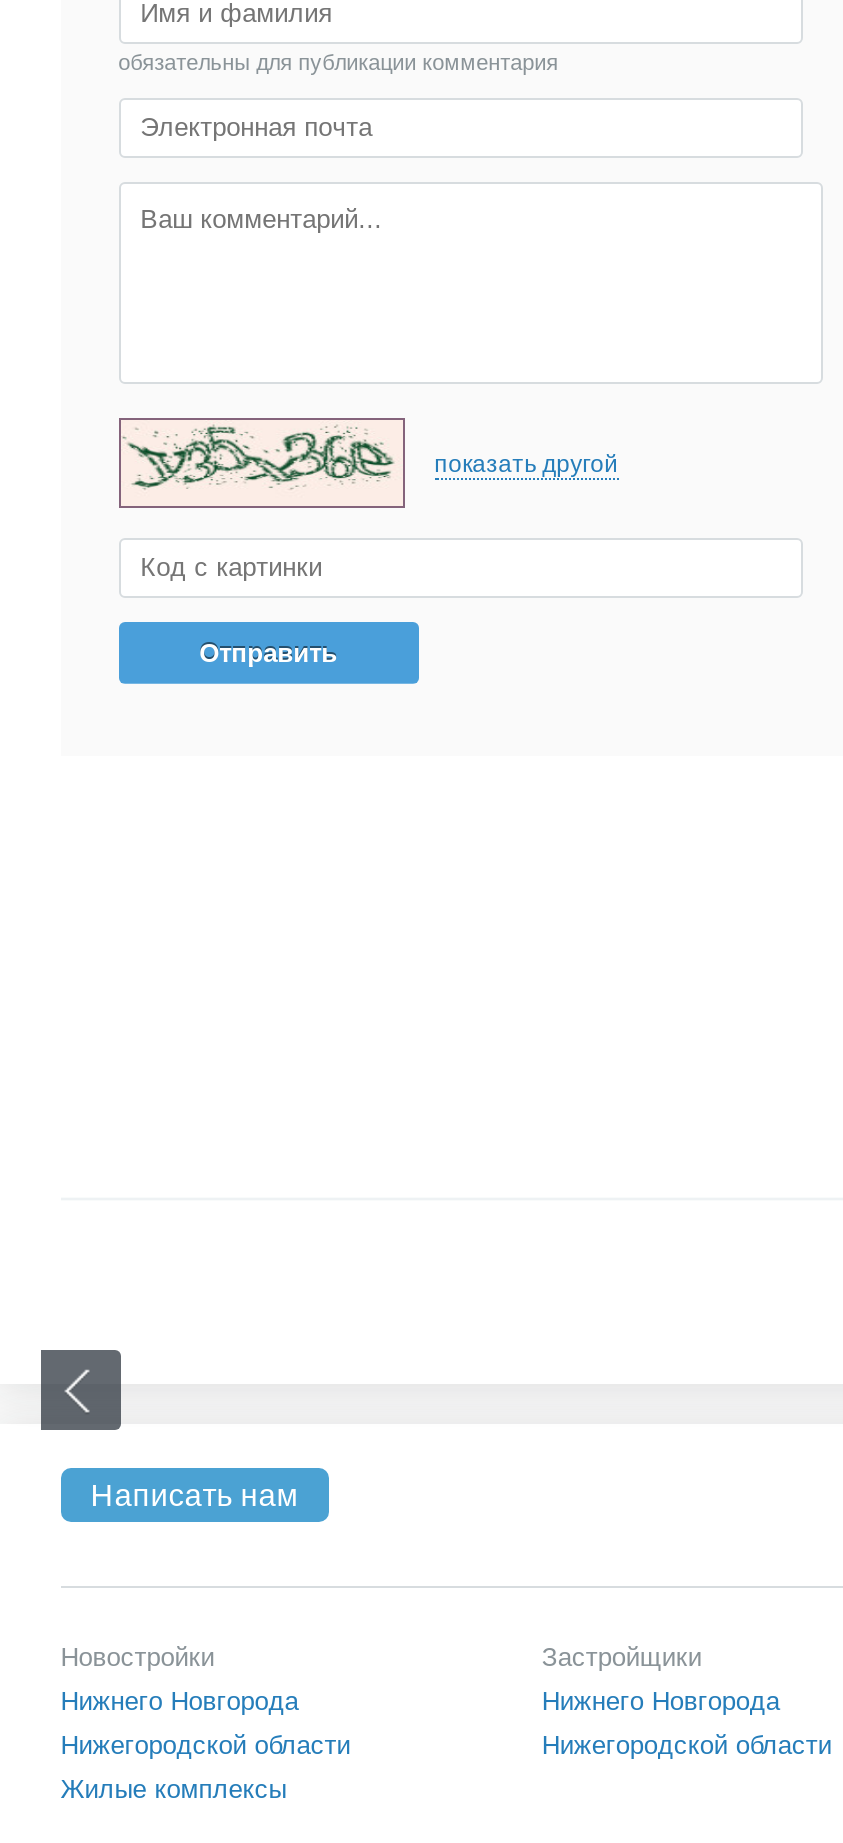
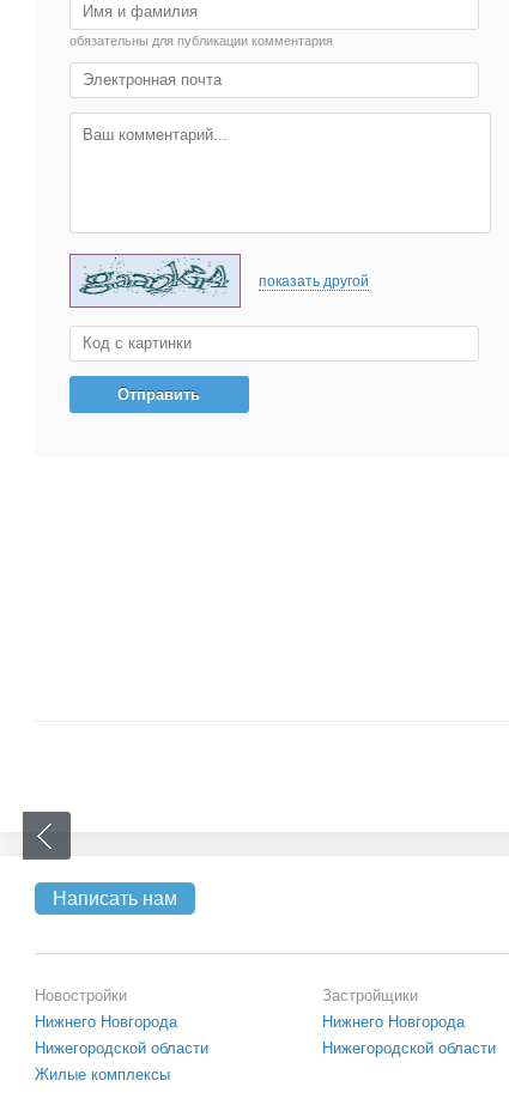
- [image]
+ [image]
